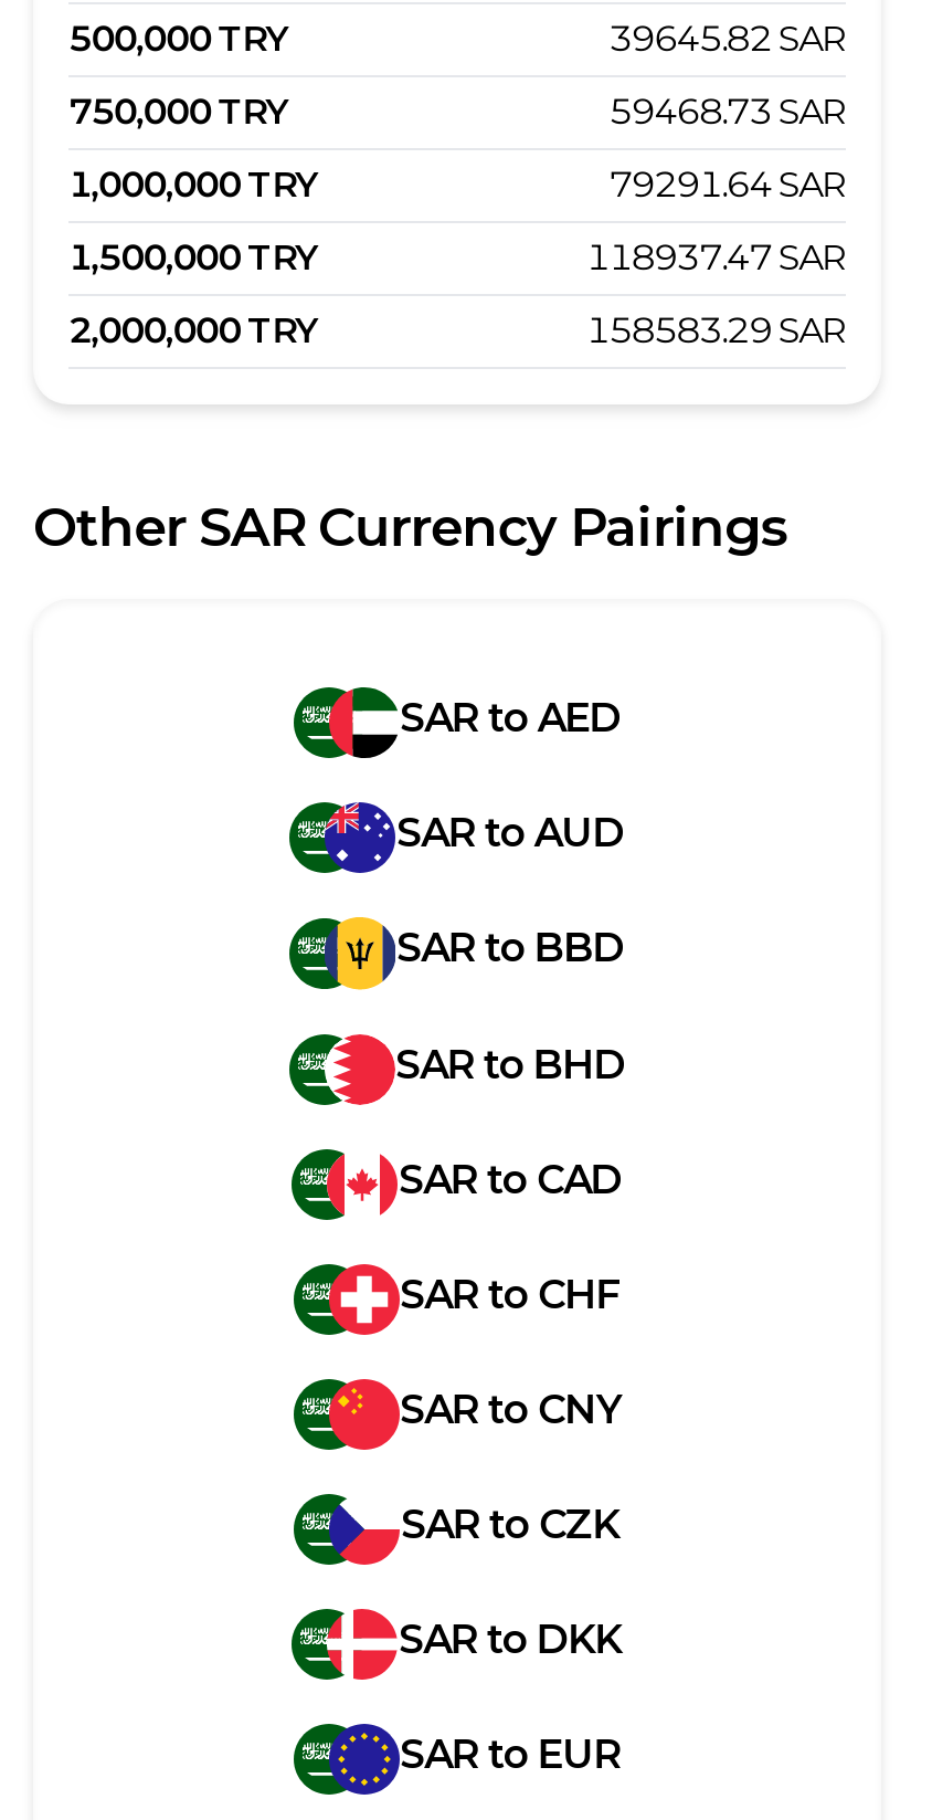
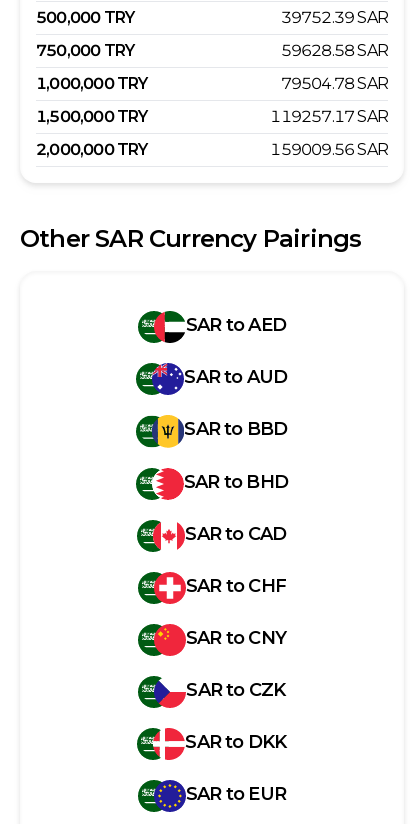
- 39645.82 SAR
+ 39752.39 SAR

- 59468.73 SAR
+ 59628.58 SAR

- 79291.64 SAR
+ 79504.78 SAR

- 118937.47 SAR
+ 119257.17 SAR

- 158583.29 SAR
+ 159009.56 SAR
